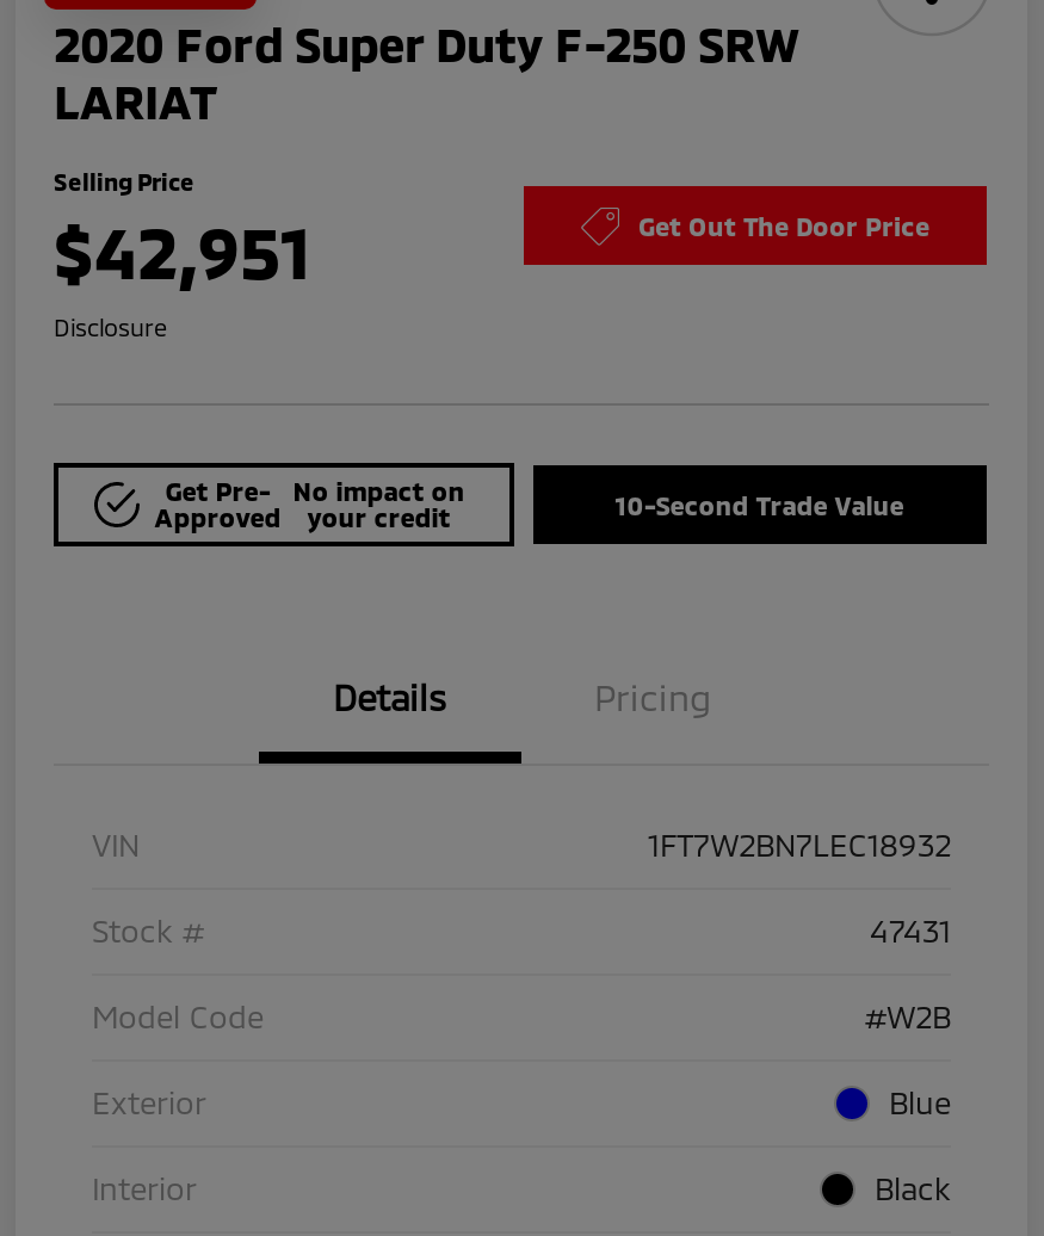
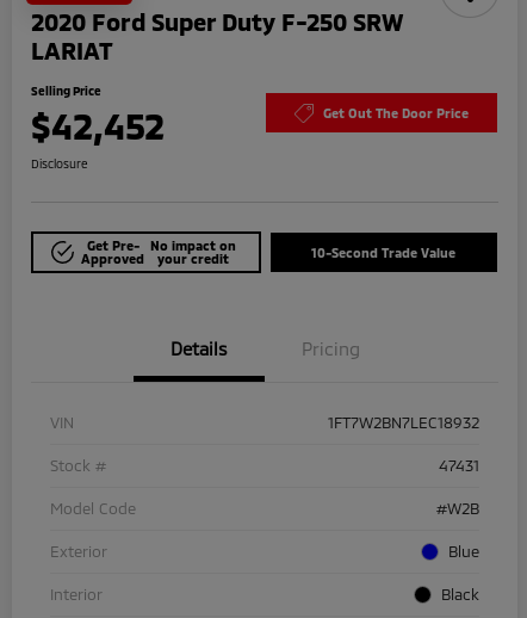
- $42,951
+ $42,452
